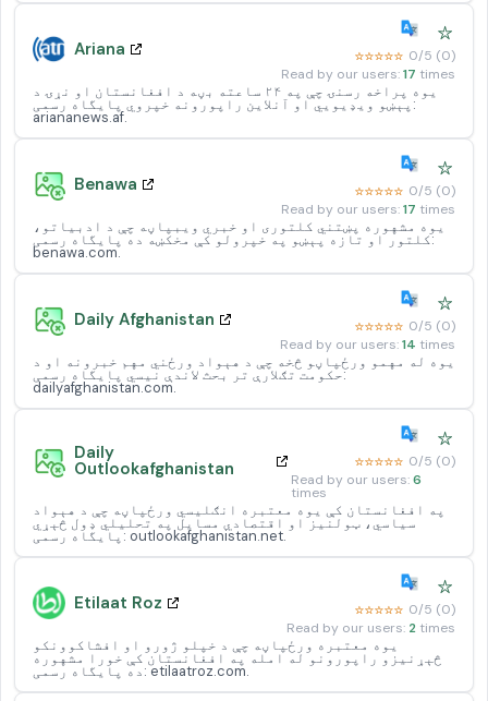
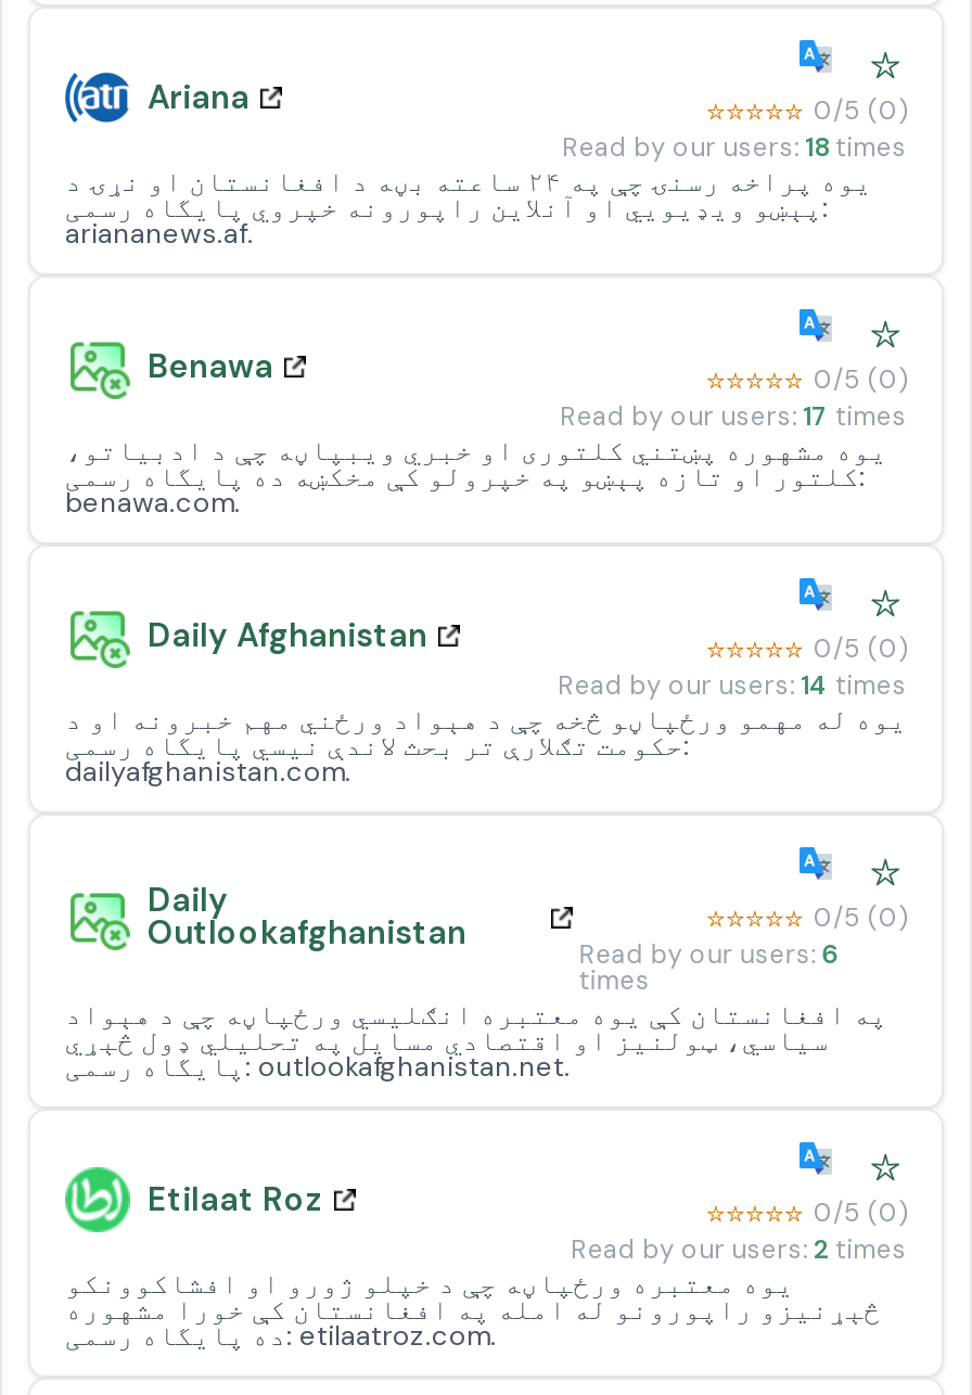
- Read by our users: 17 times
+ Read by our users: 18 times
